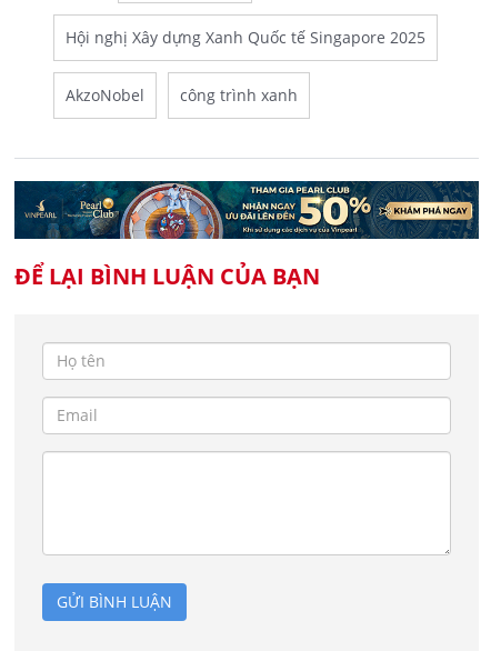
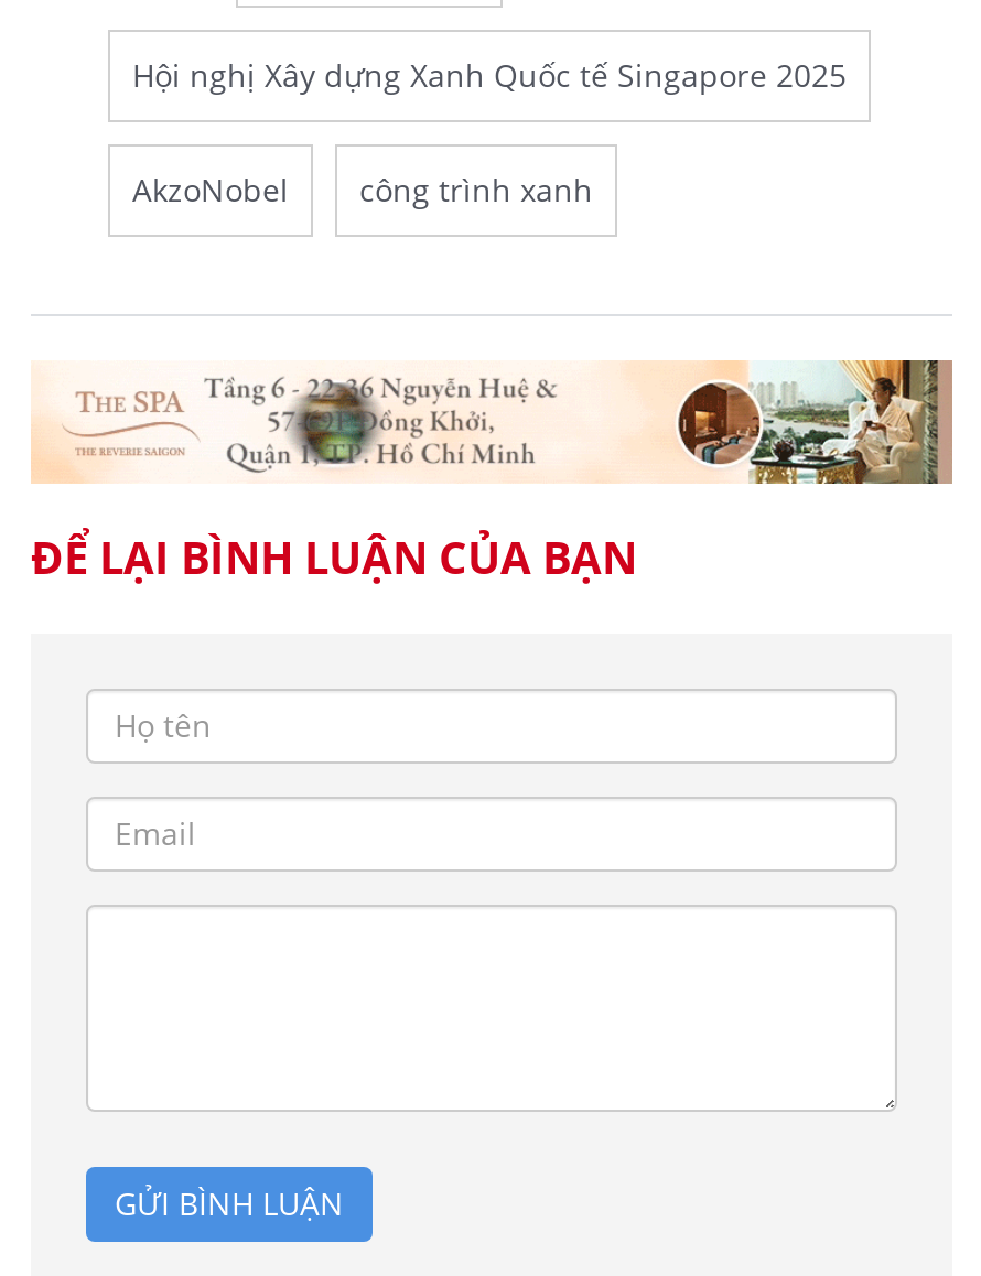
- [image]
+ [image]
